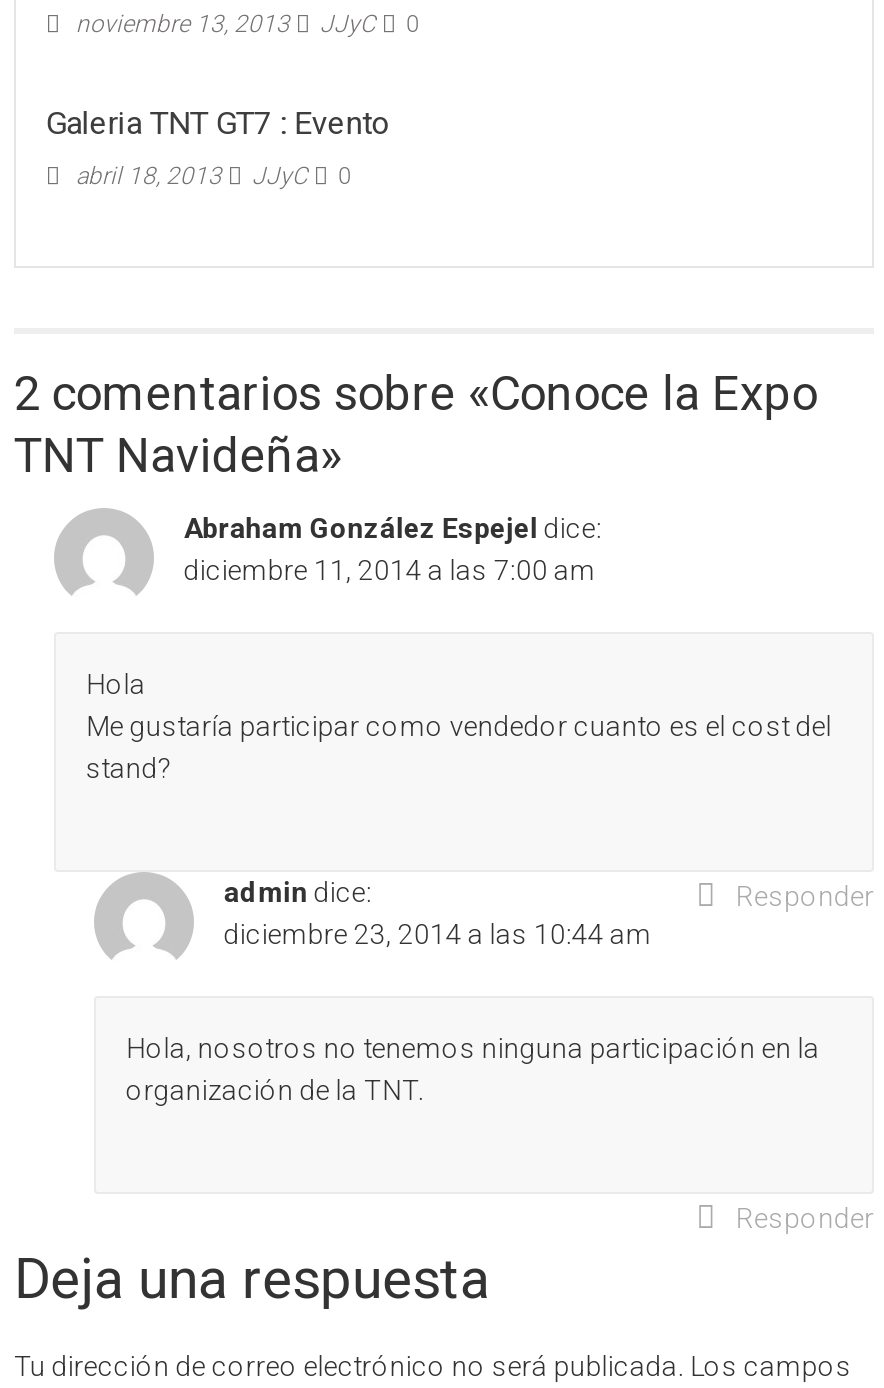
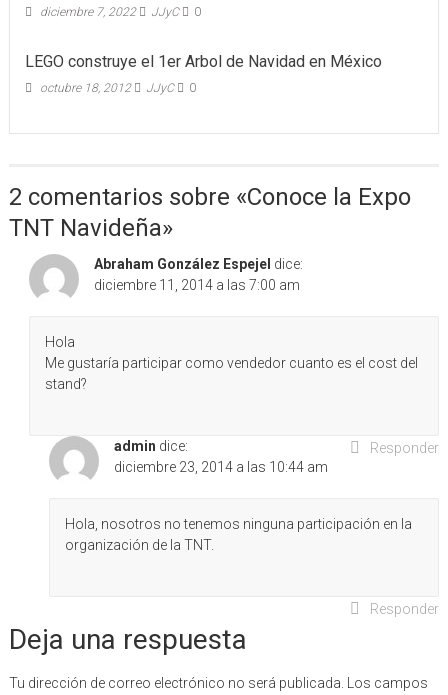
- noviembre 13, 2013 JJyC 0
+ diciembre 7, 2022 JJyC 0

- Galeria TNT GT7 : Evento
+ LEGO construye el 1er Arbol de Navidad en México

- abril 18, 2013 JJyC 0
+ octubre 18, 2012 JJyC 0
